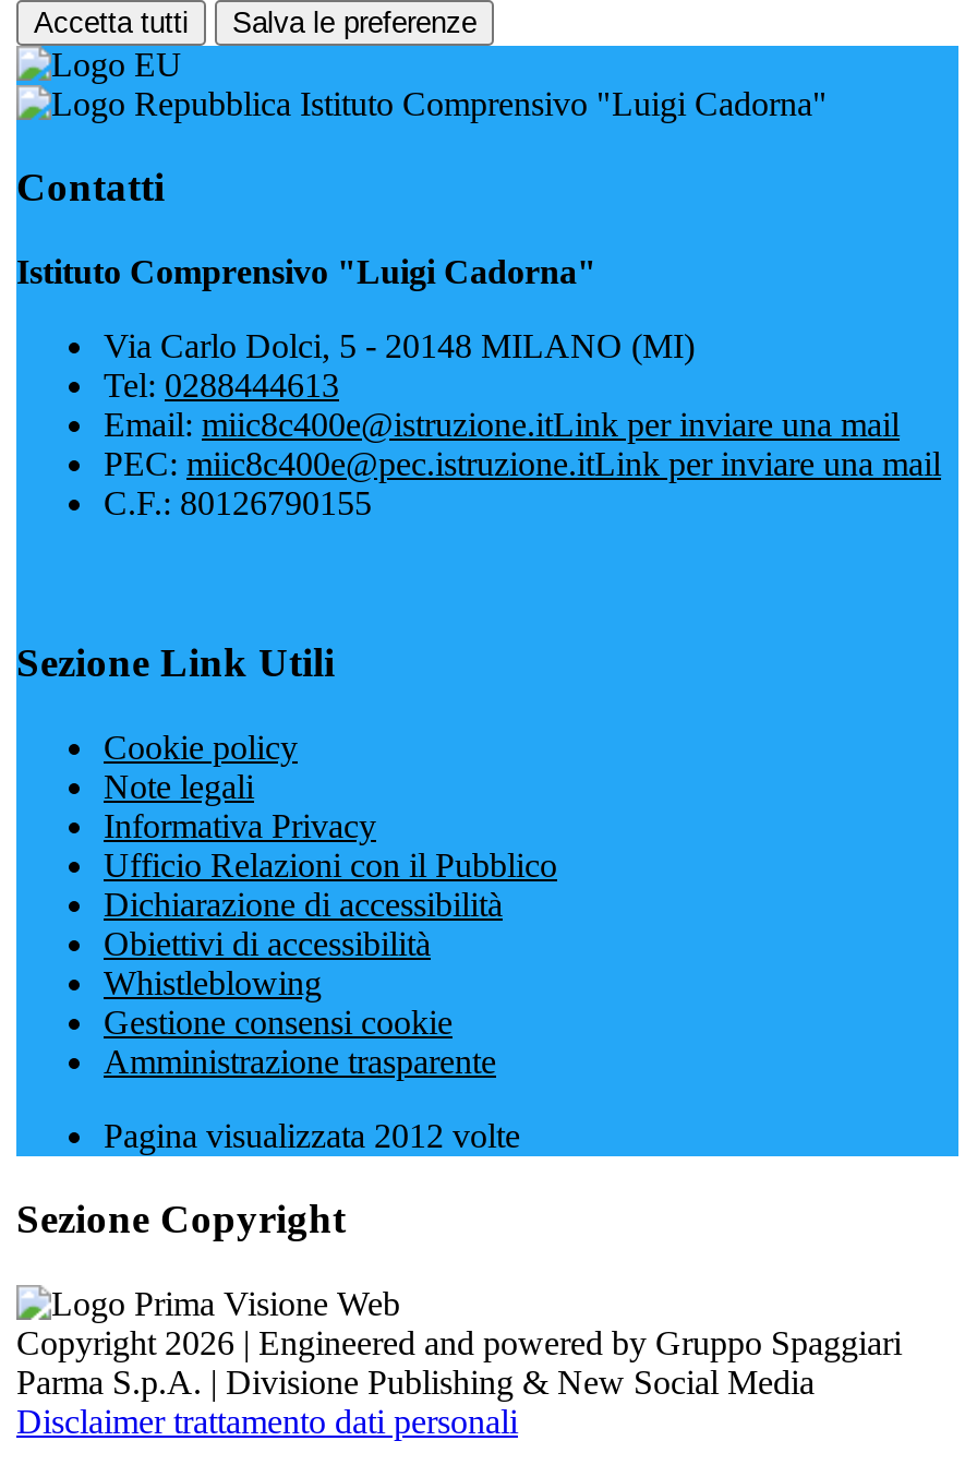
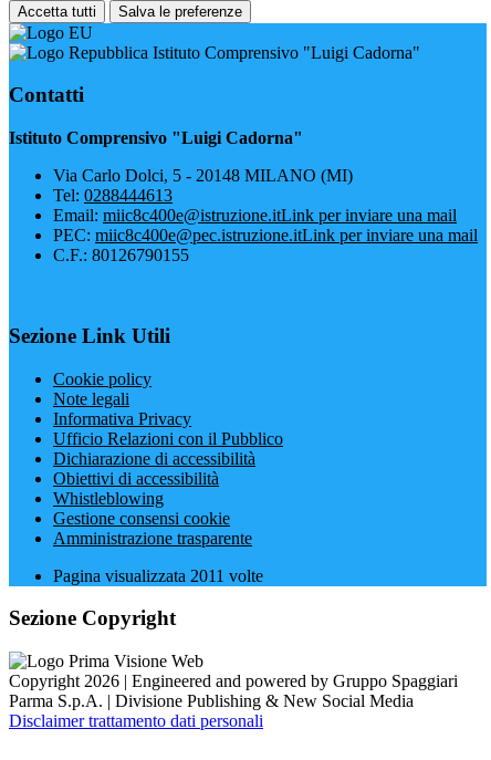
- Pagina visualizzata 2012 volte
+ Pagina visualizzata 2011 volte
